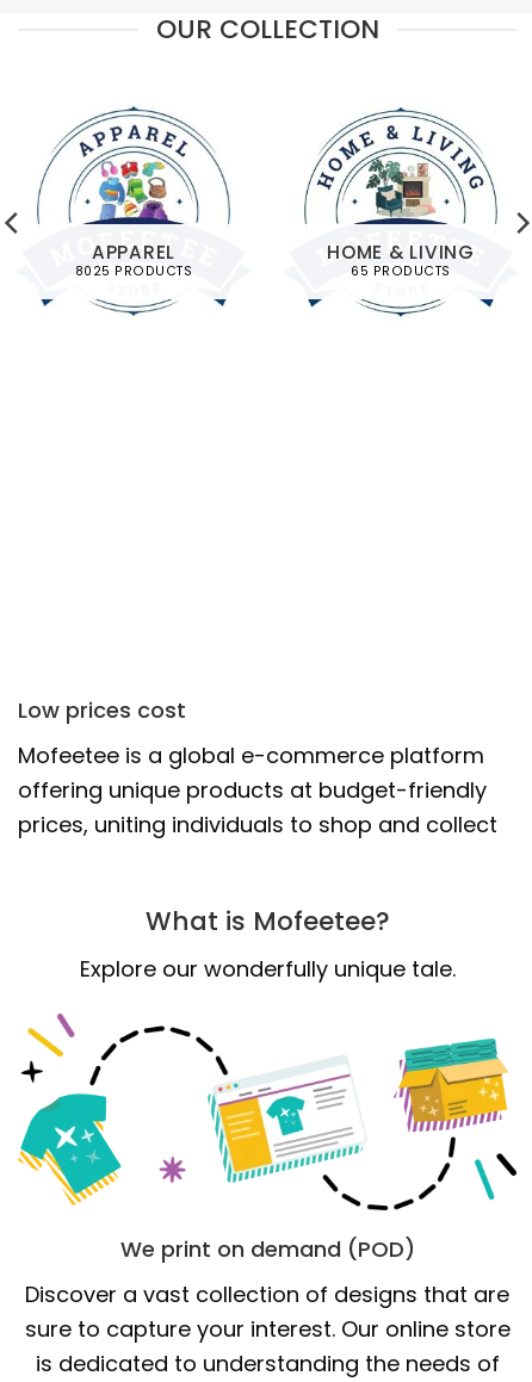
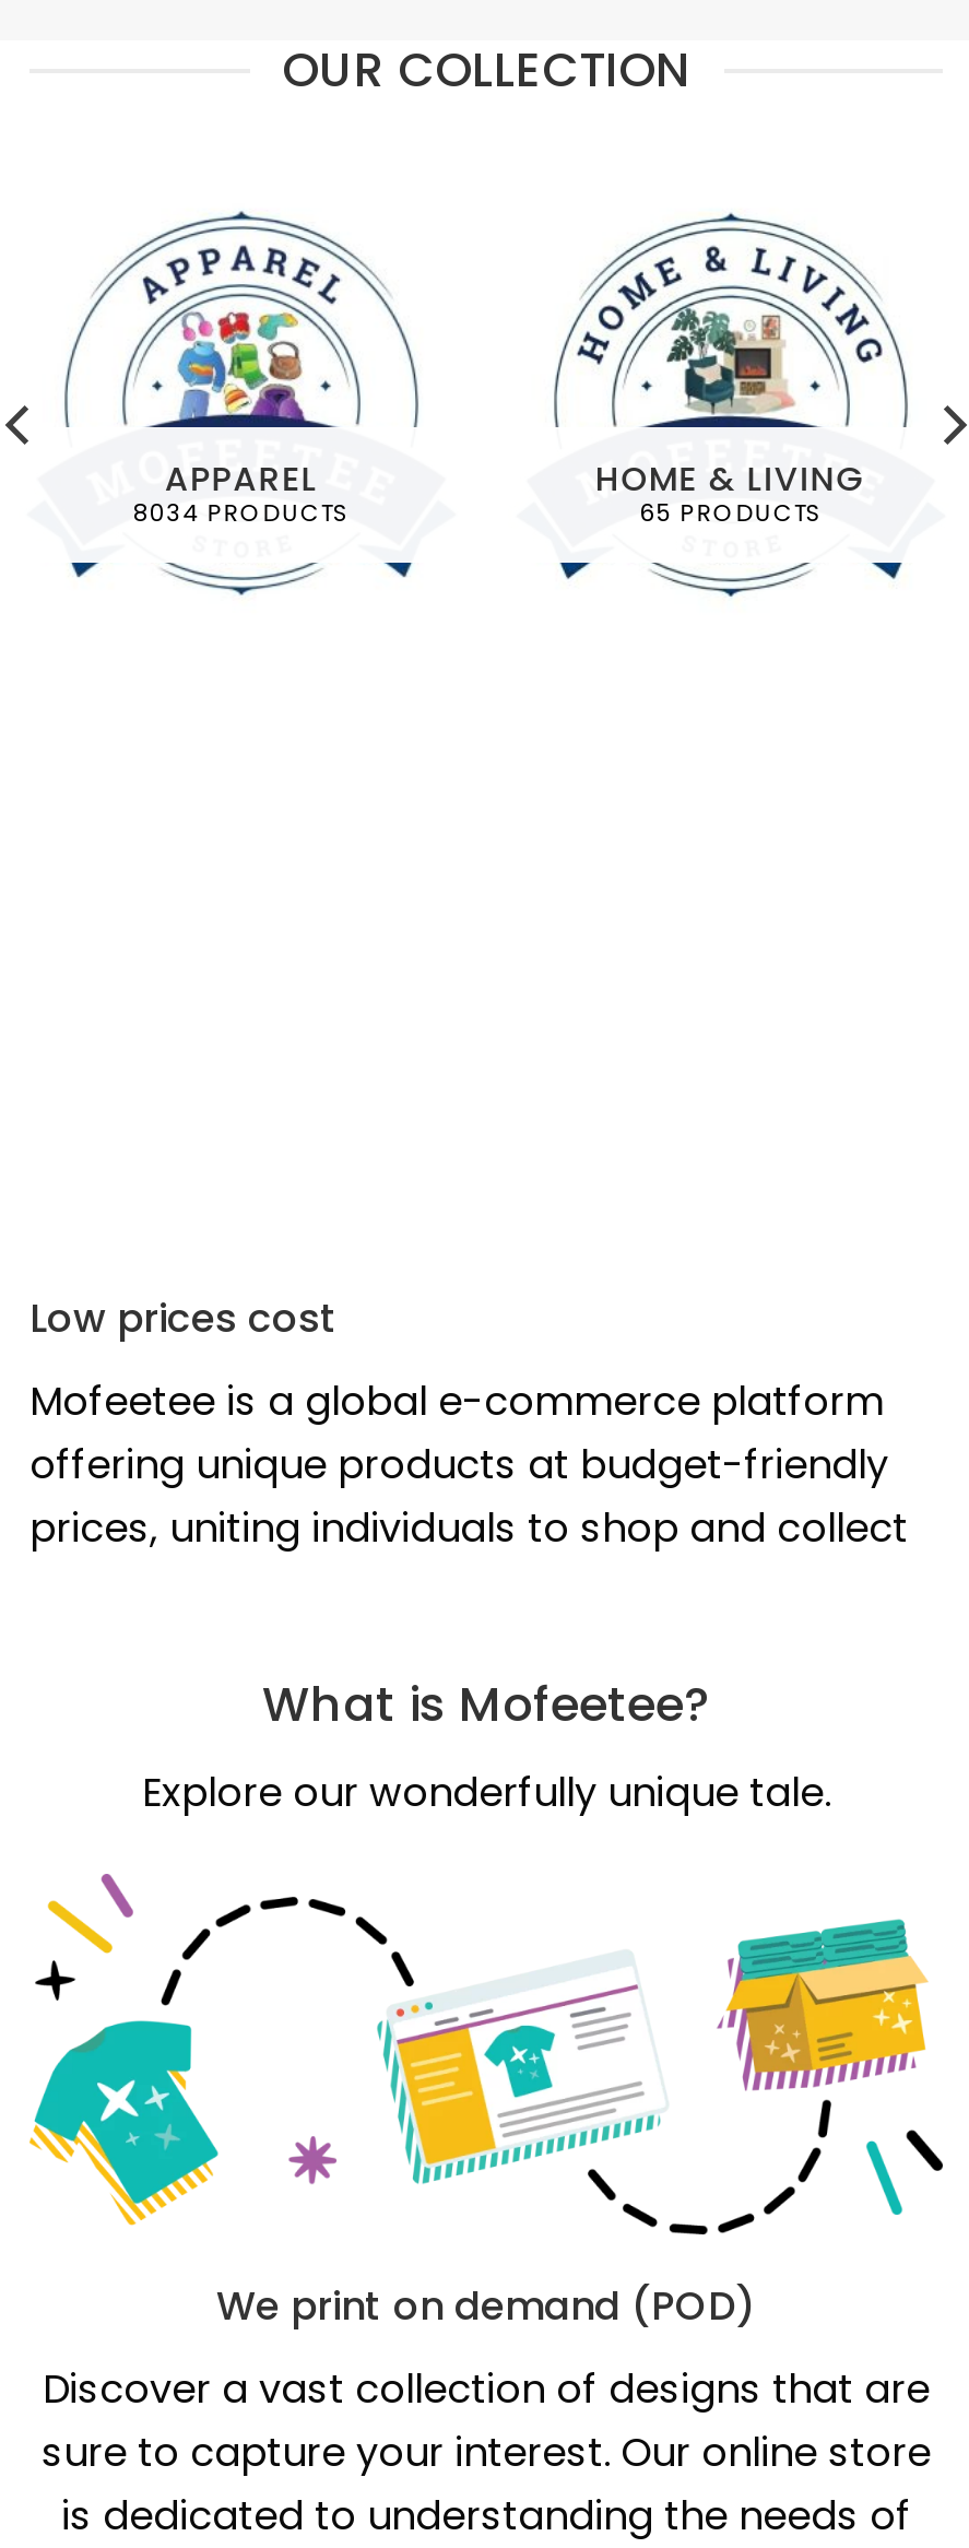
- 8025 PRODUCTS
+ 8034 PRODUCTS
